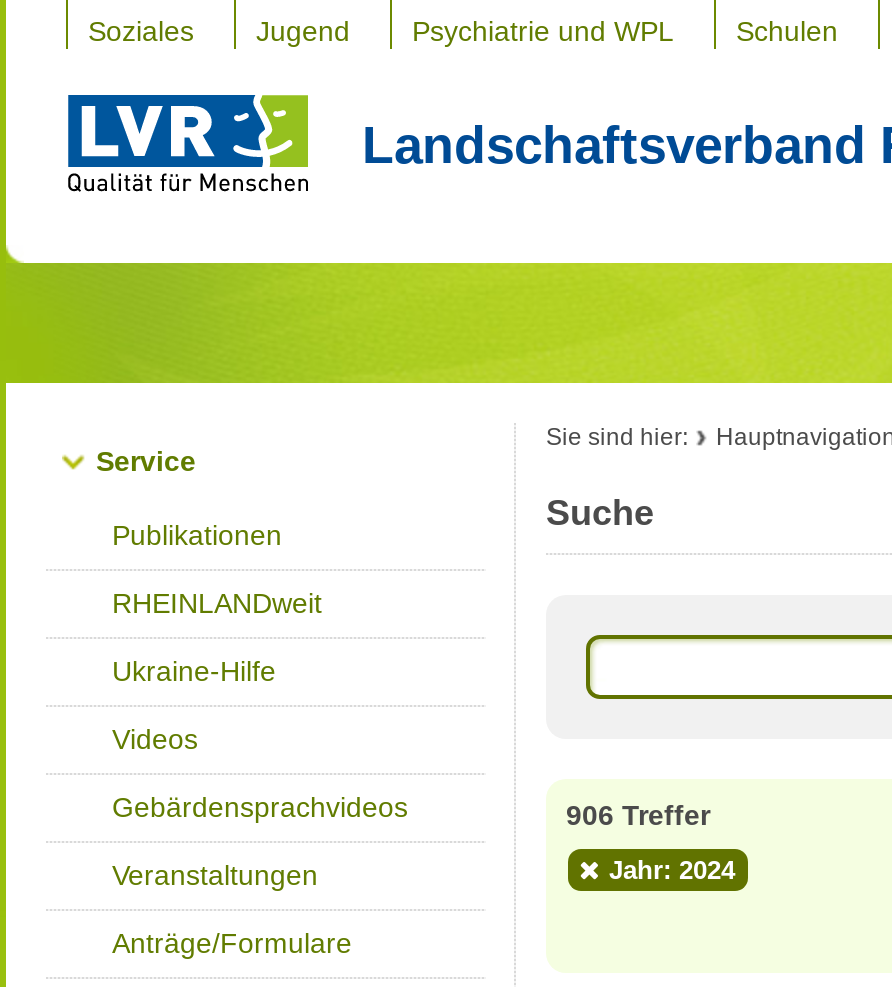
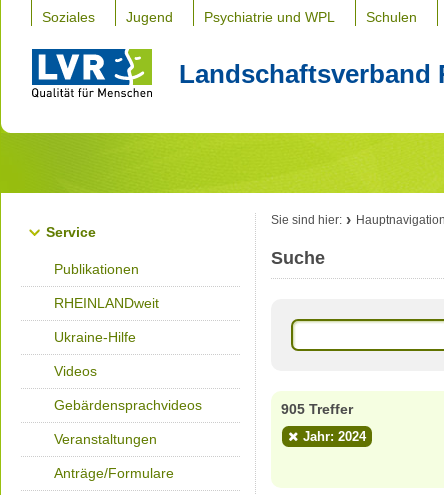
- 906 Treffer
+ 905 Treffer
